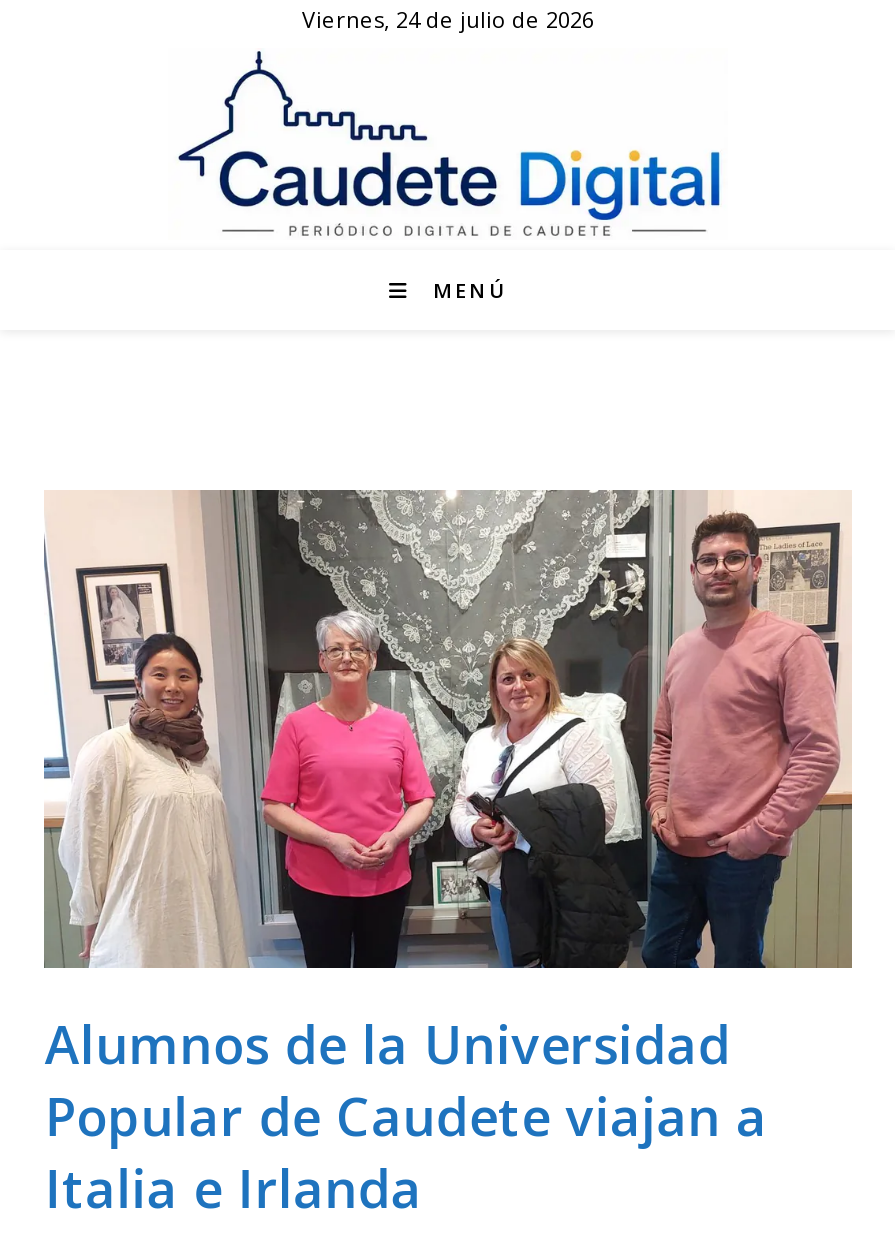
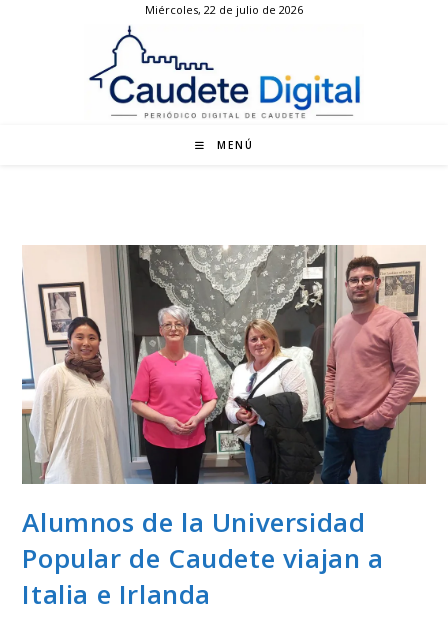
- Viernes, 24 de julio de 2026
+ Miércoles, 22 de julio de 2026
